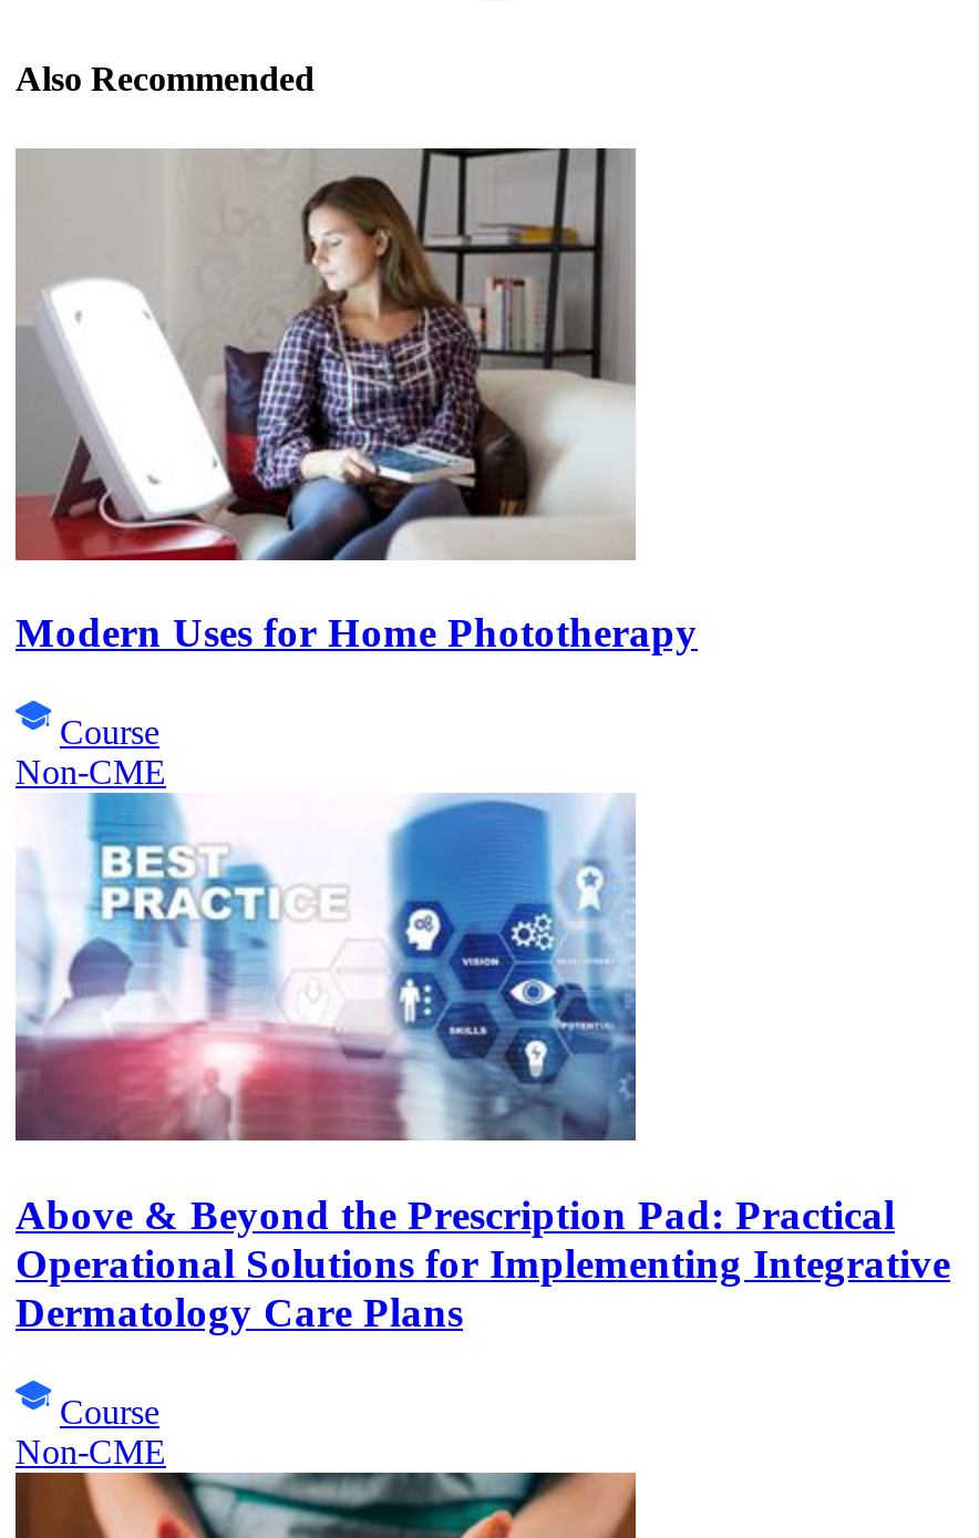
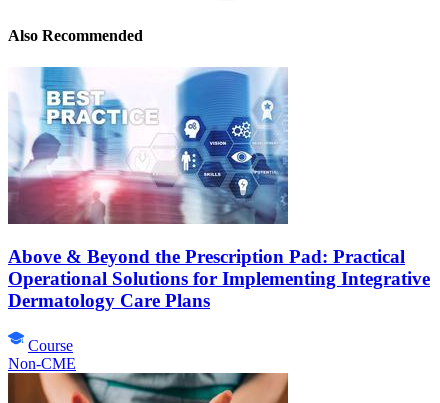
- [image]
- Modern Uses for Home Phototherapy
- Course
- Non-CME
